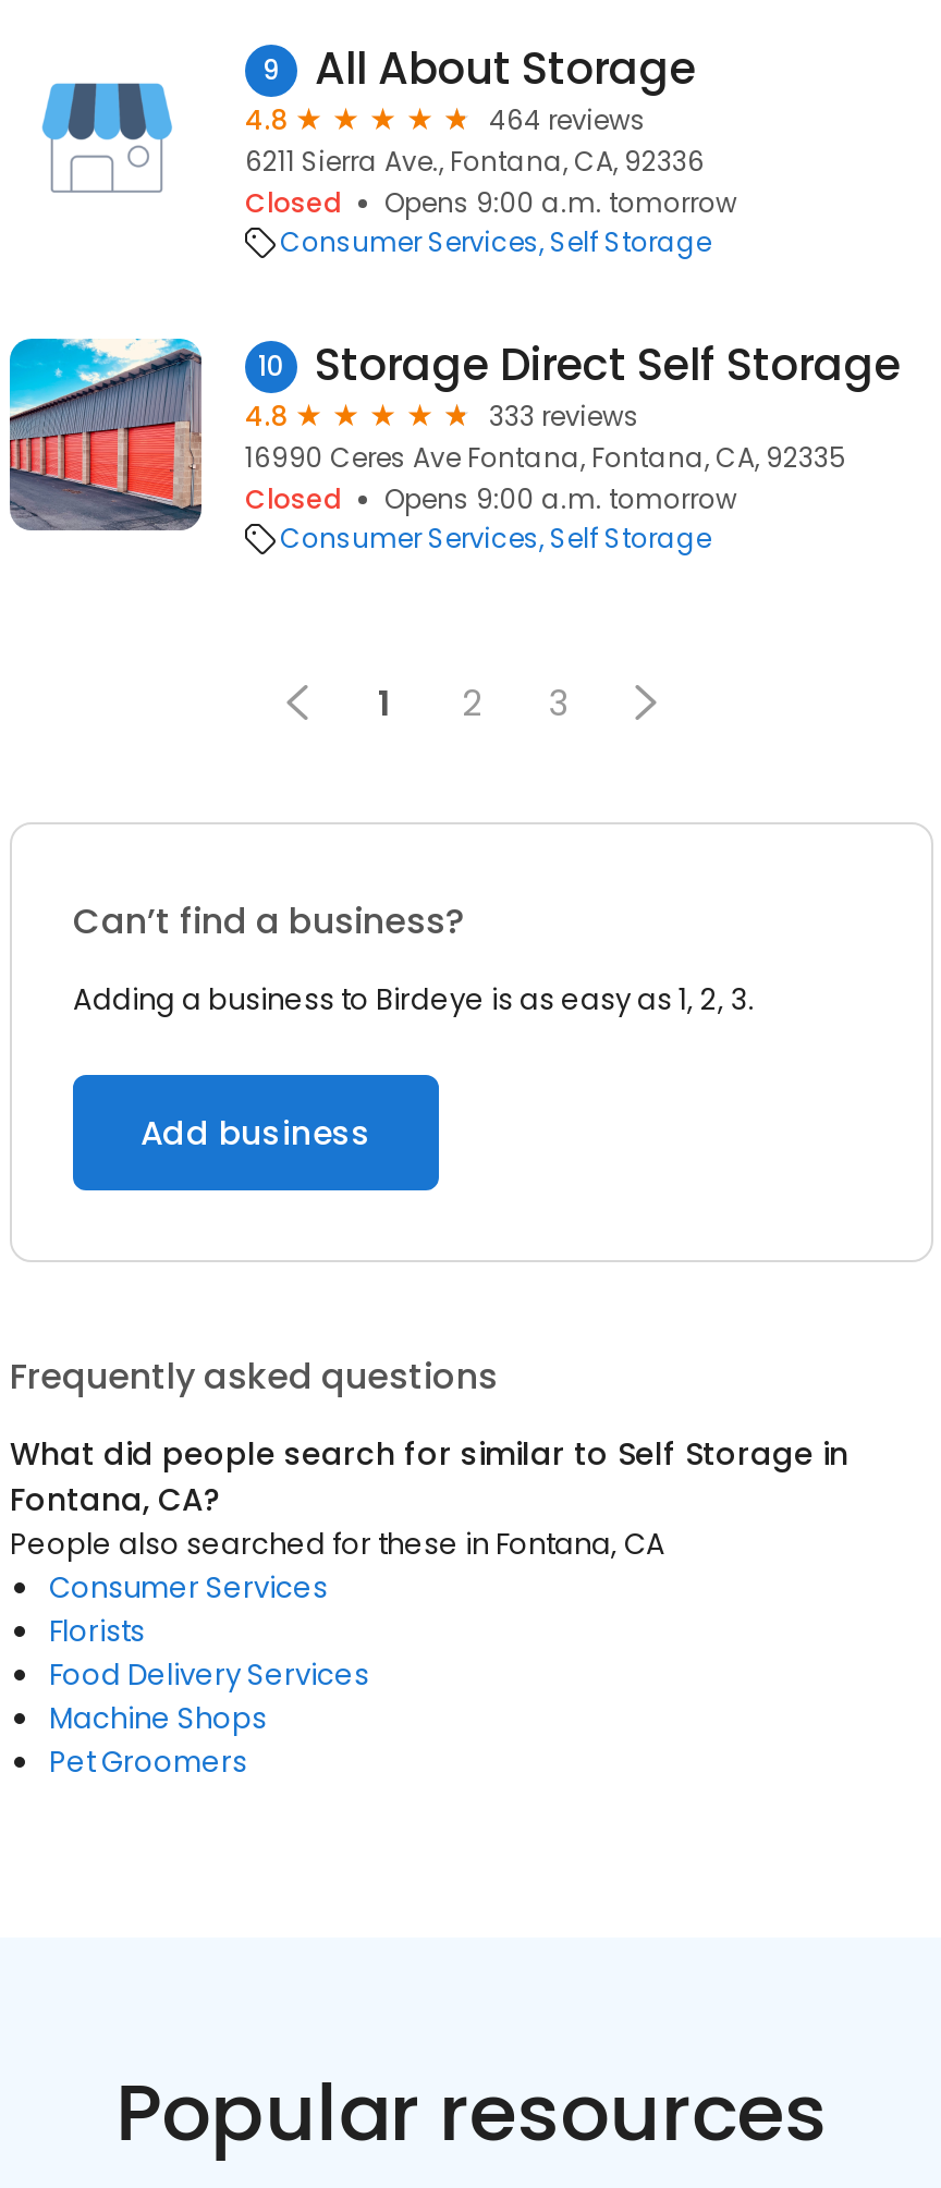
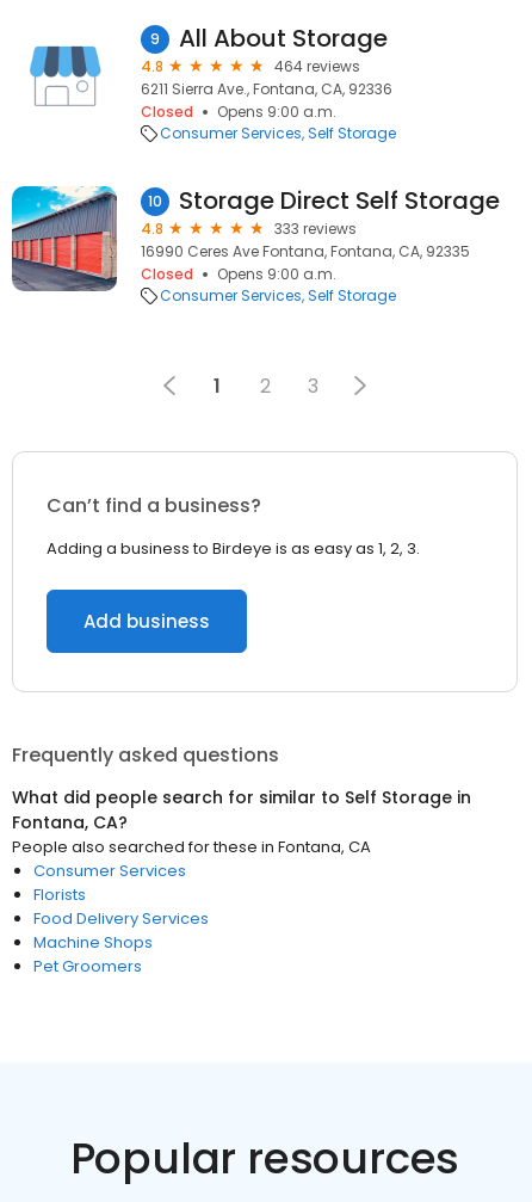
- Opens 9:00 a.m. tomorrow
+ Opens 9:00 a.m.

- Opens 9:00 a.m. tomorrow
+ Opens 9:00 a.m.
